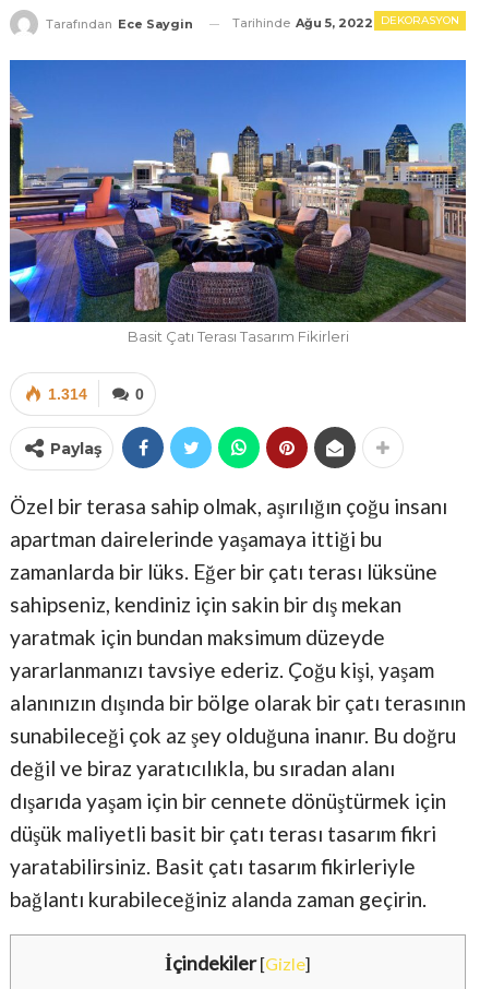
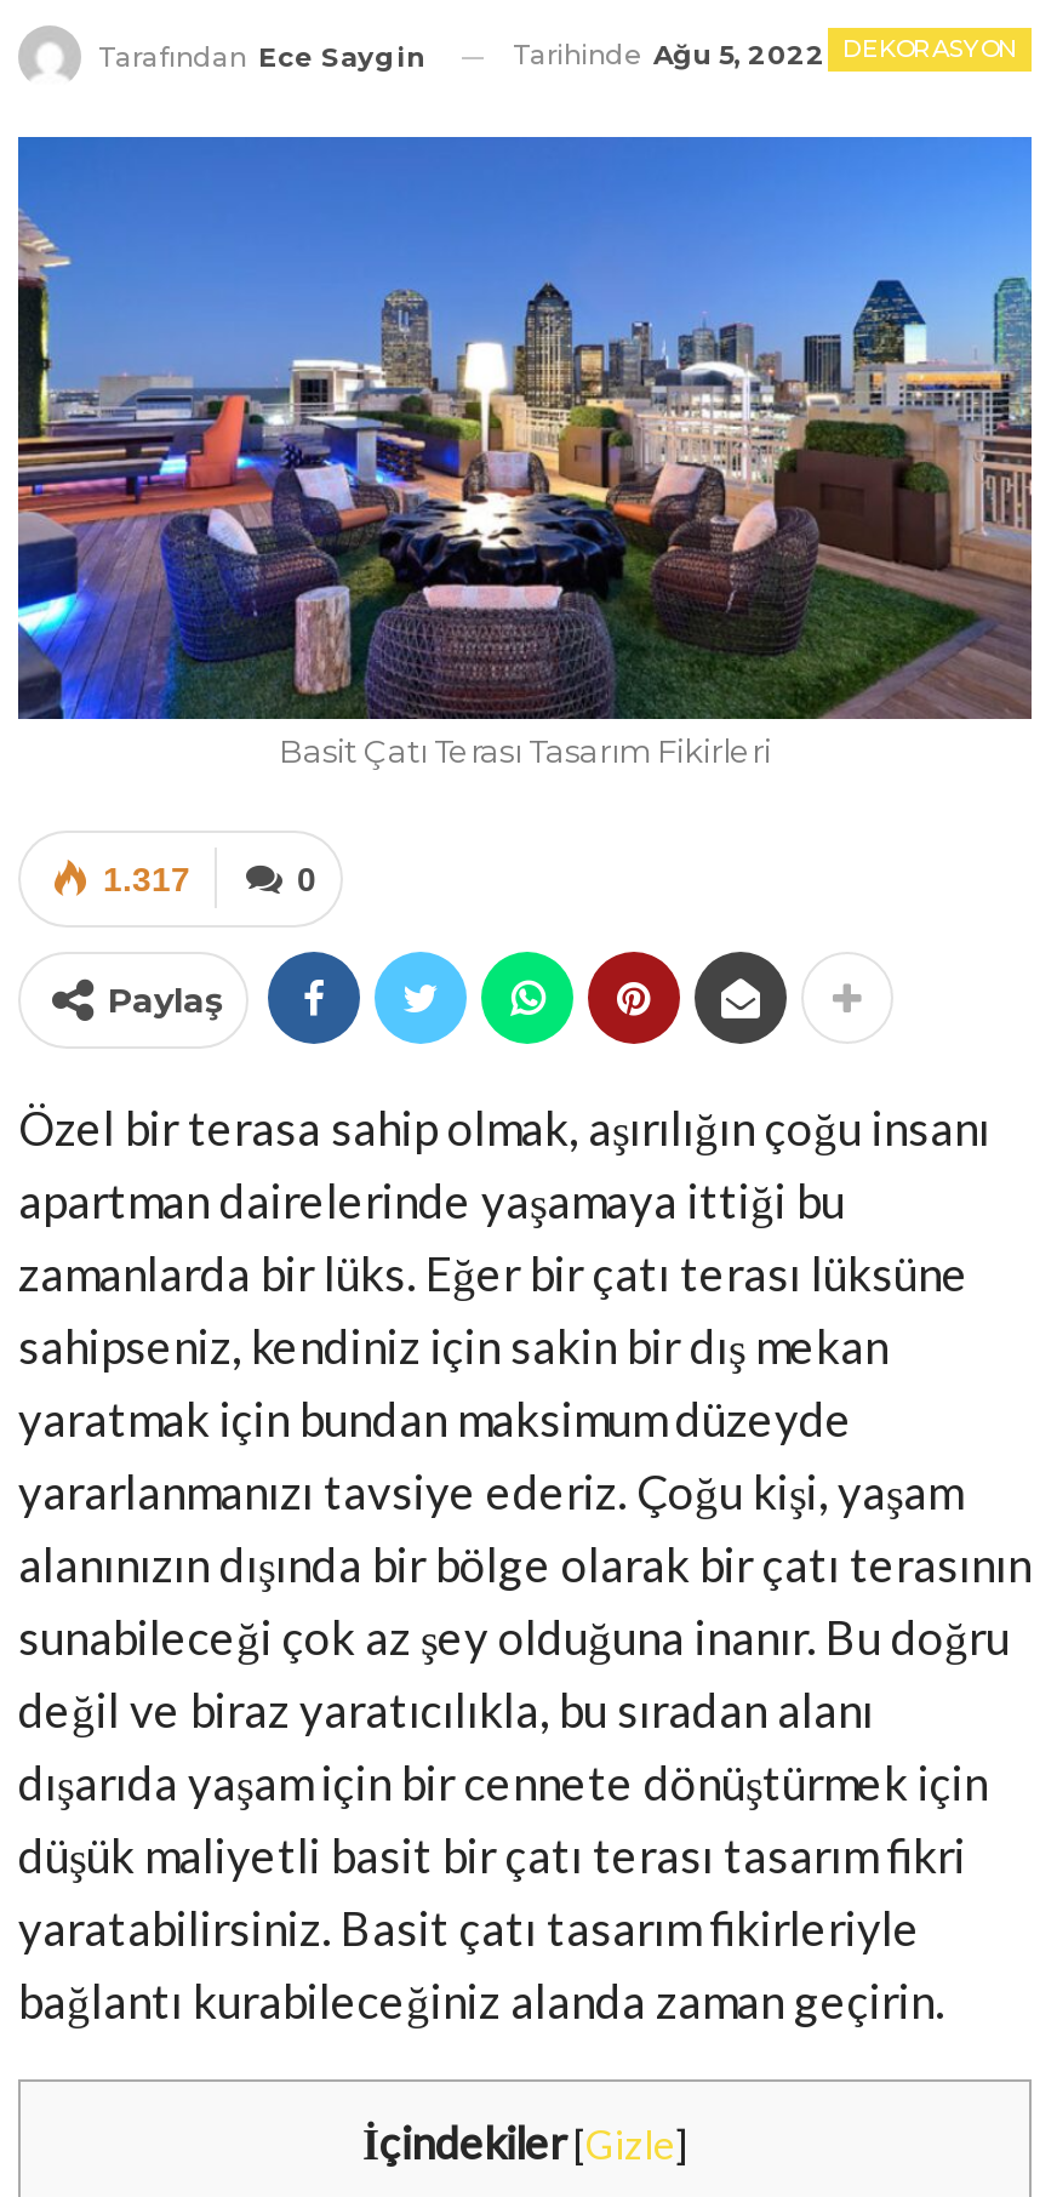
- 1.314
+ 1.317
